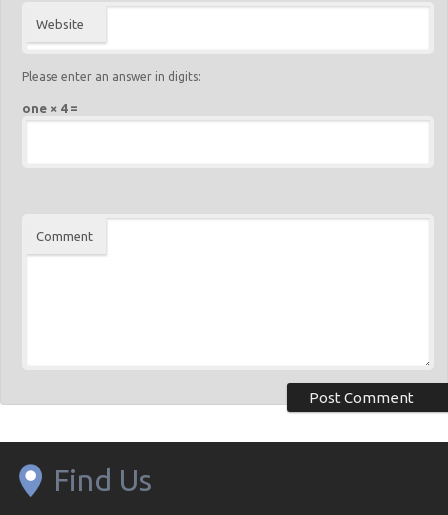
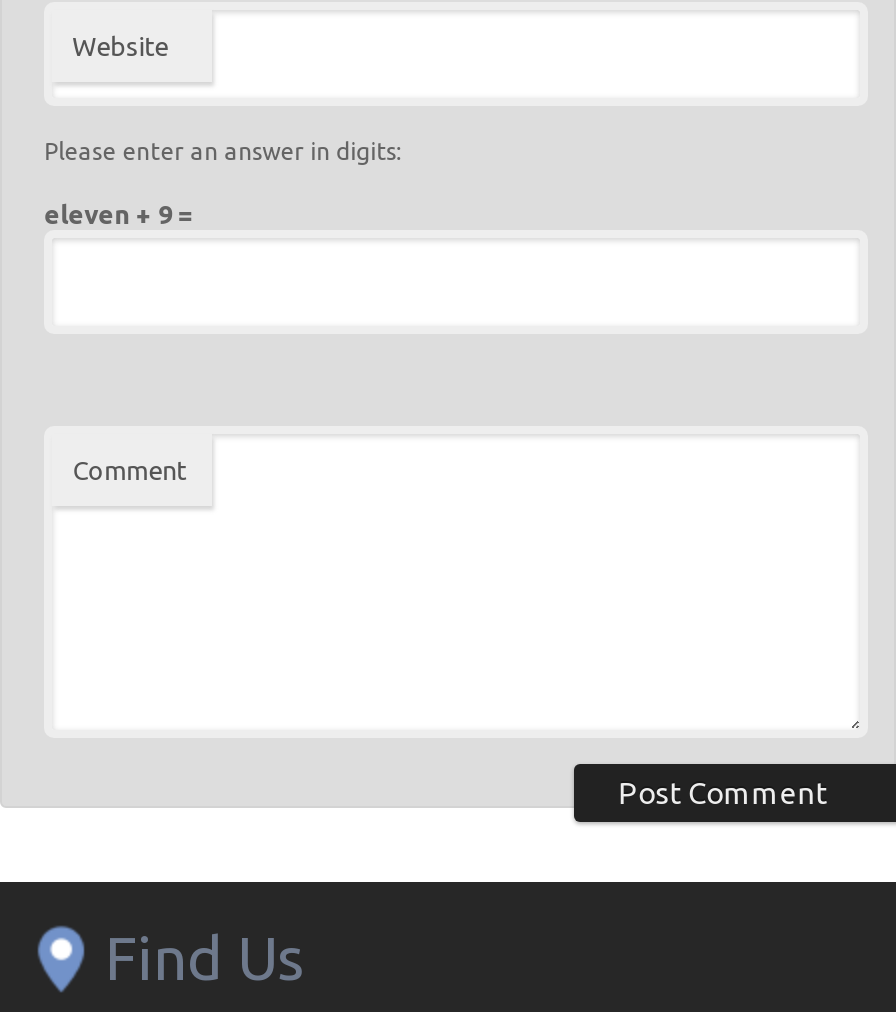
- one × 4 =
+ eleven + 9 =
